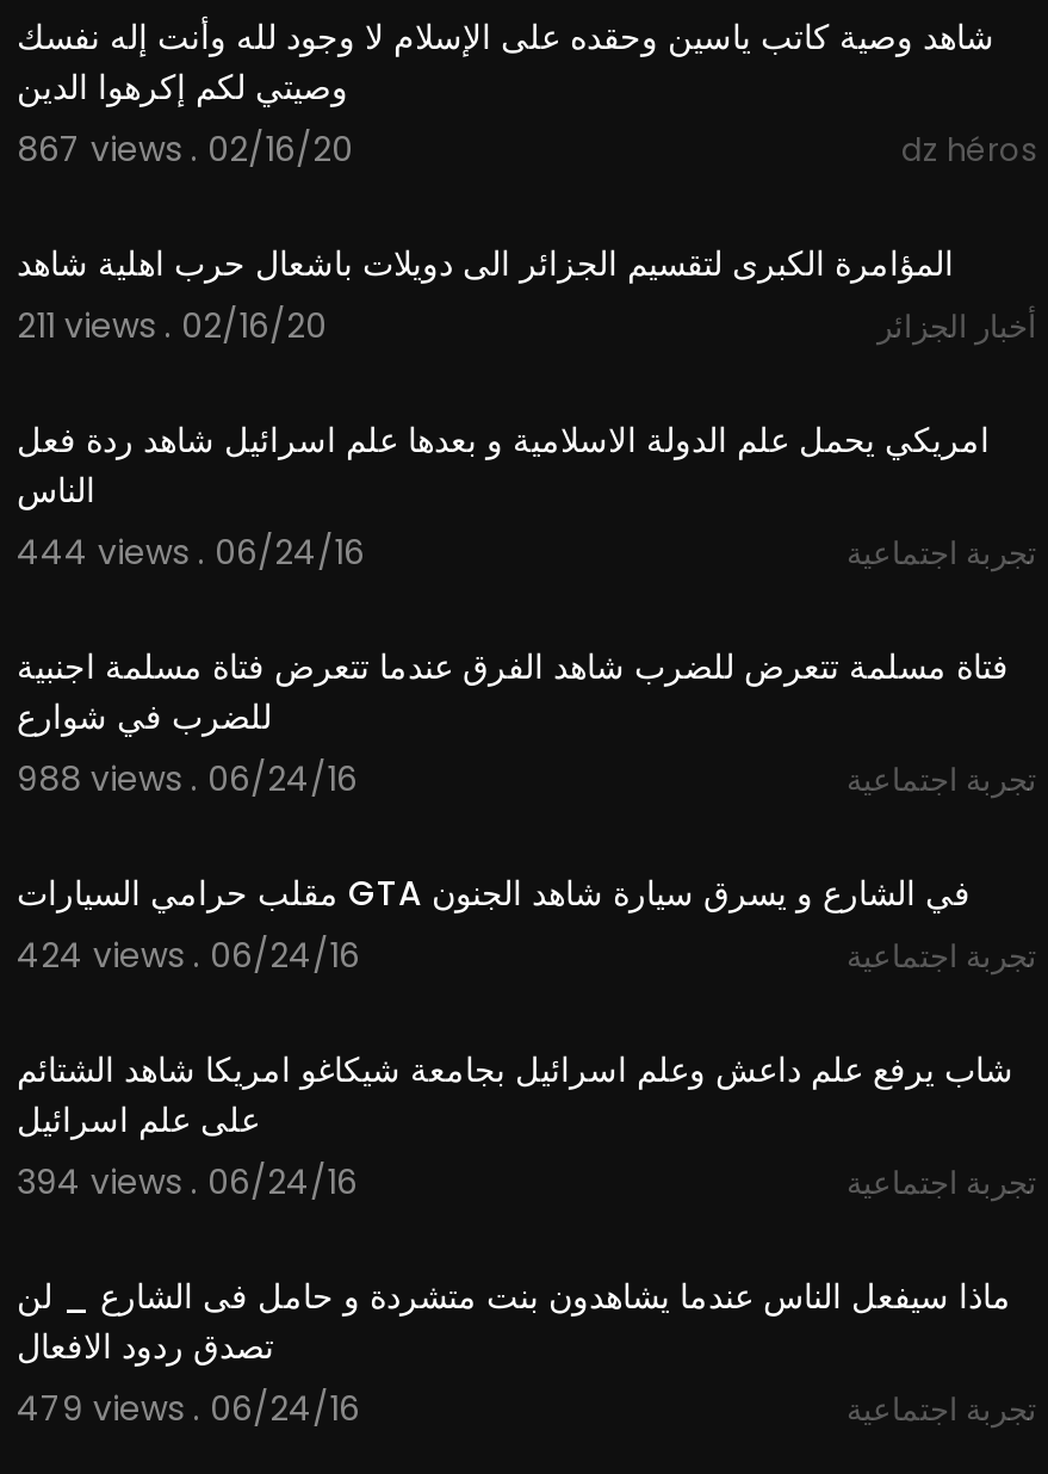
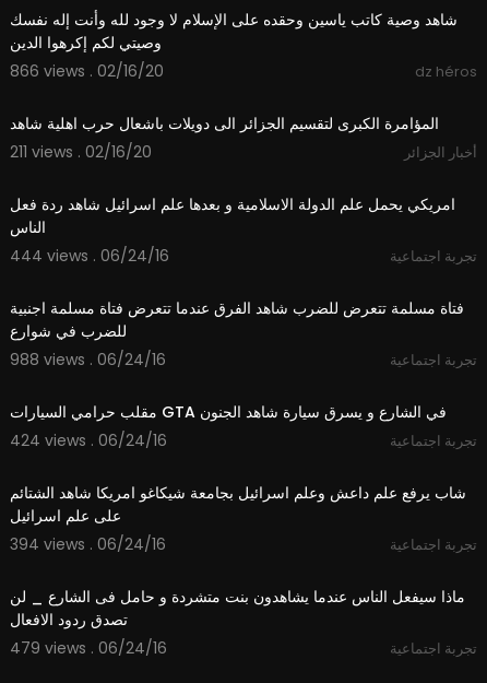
- 867 views . 02/16/20
+ 866 views . 02/16/20
